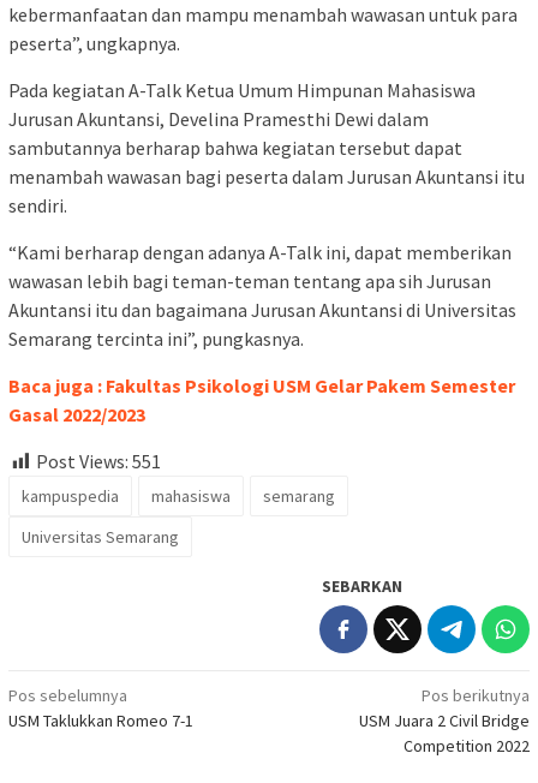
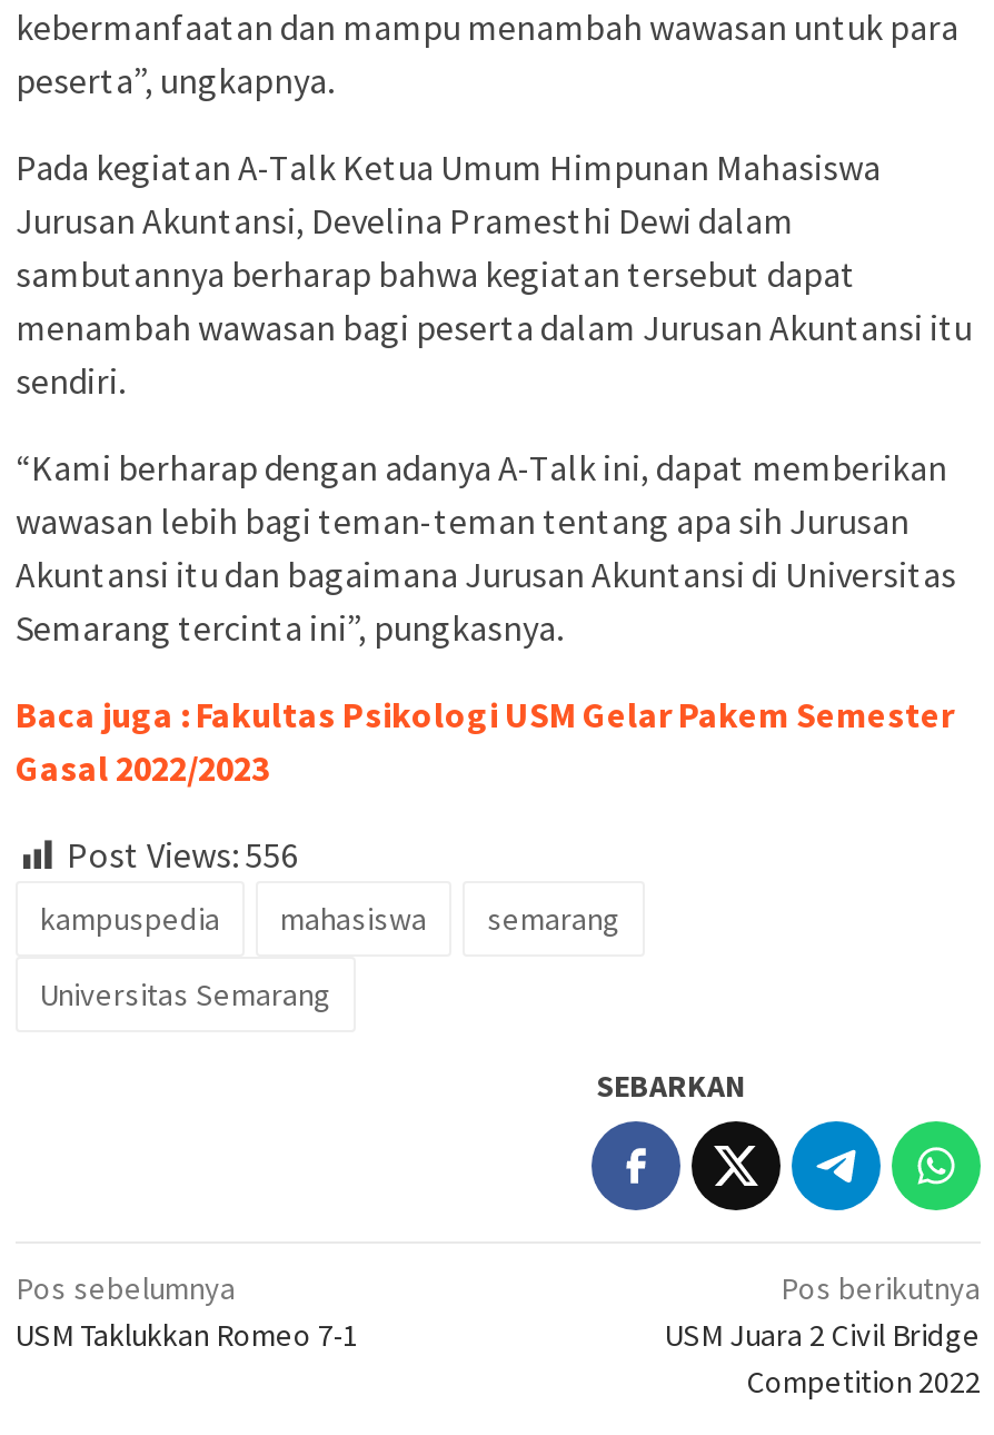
- Post Views: 551
+ Post Views: 556
